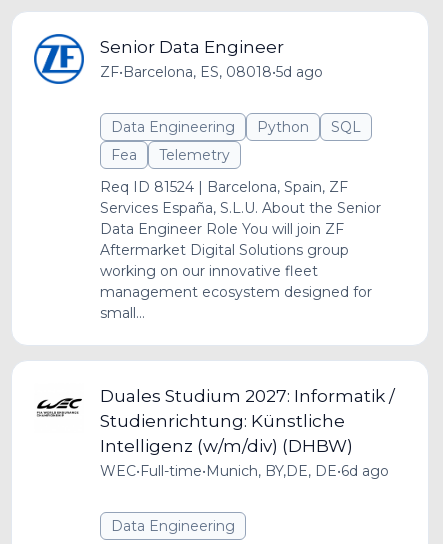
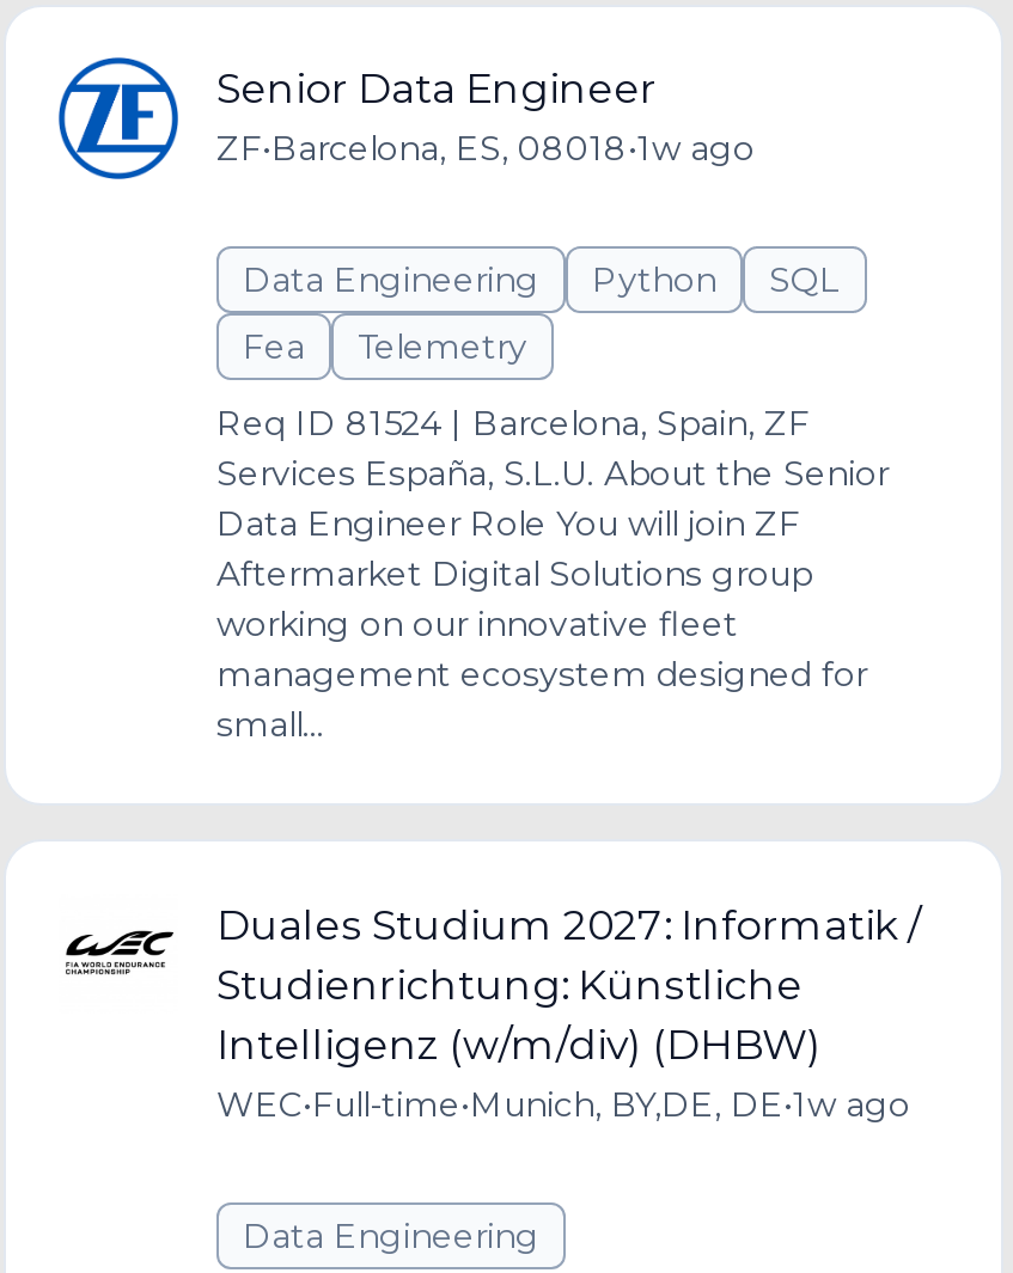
- ZF•Barcelona, ES, 08018•5d ago
+ ZF•Barcelona, ES, 08018•1w ago

- WEC•Full-time•Munich, BY,DE, DE•6d ago
+ WEC•Full-time•Munich, BY,DE, DE•1w ago
